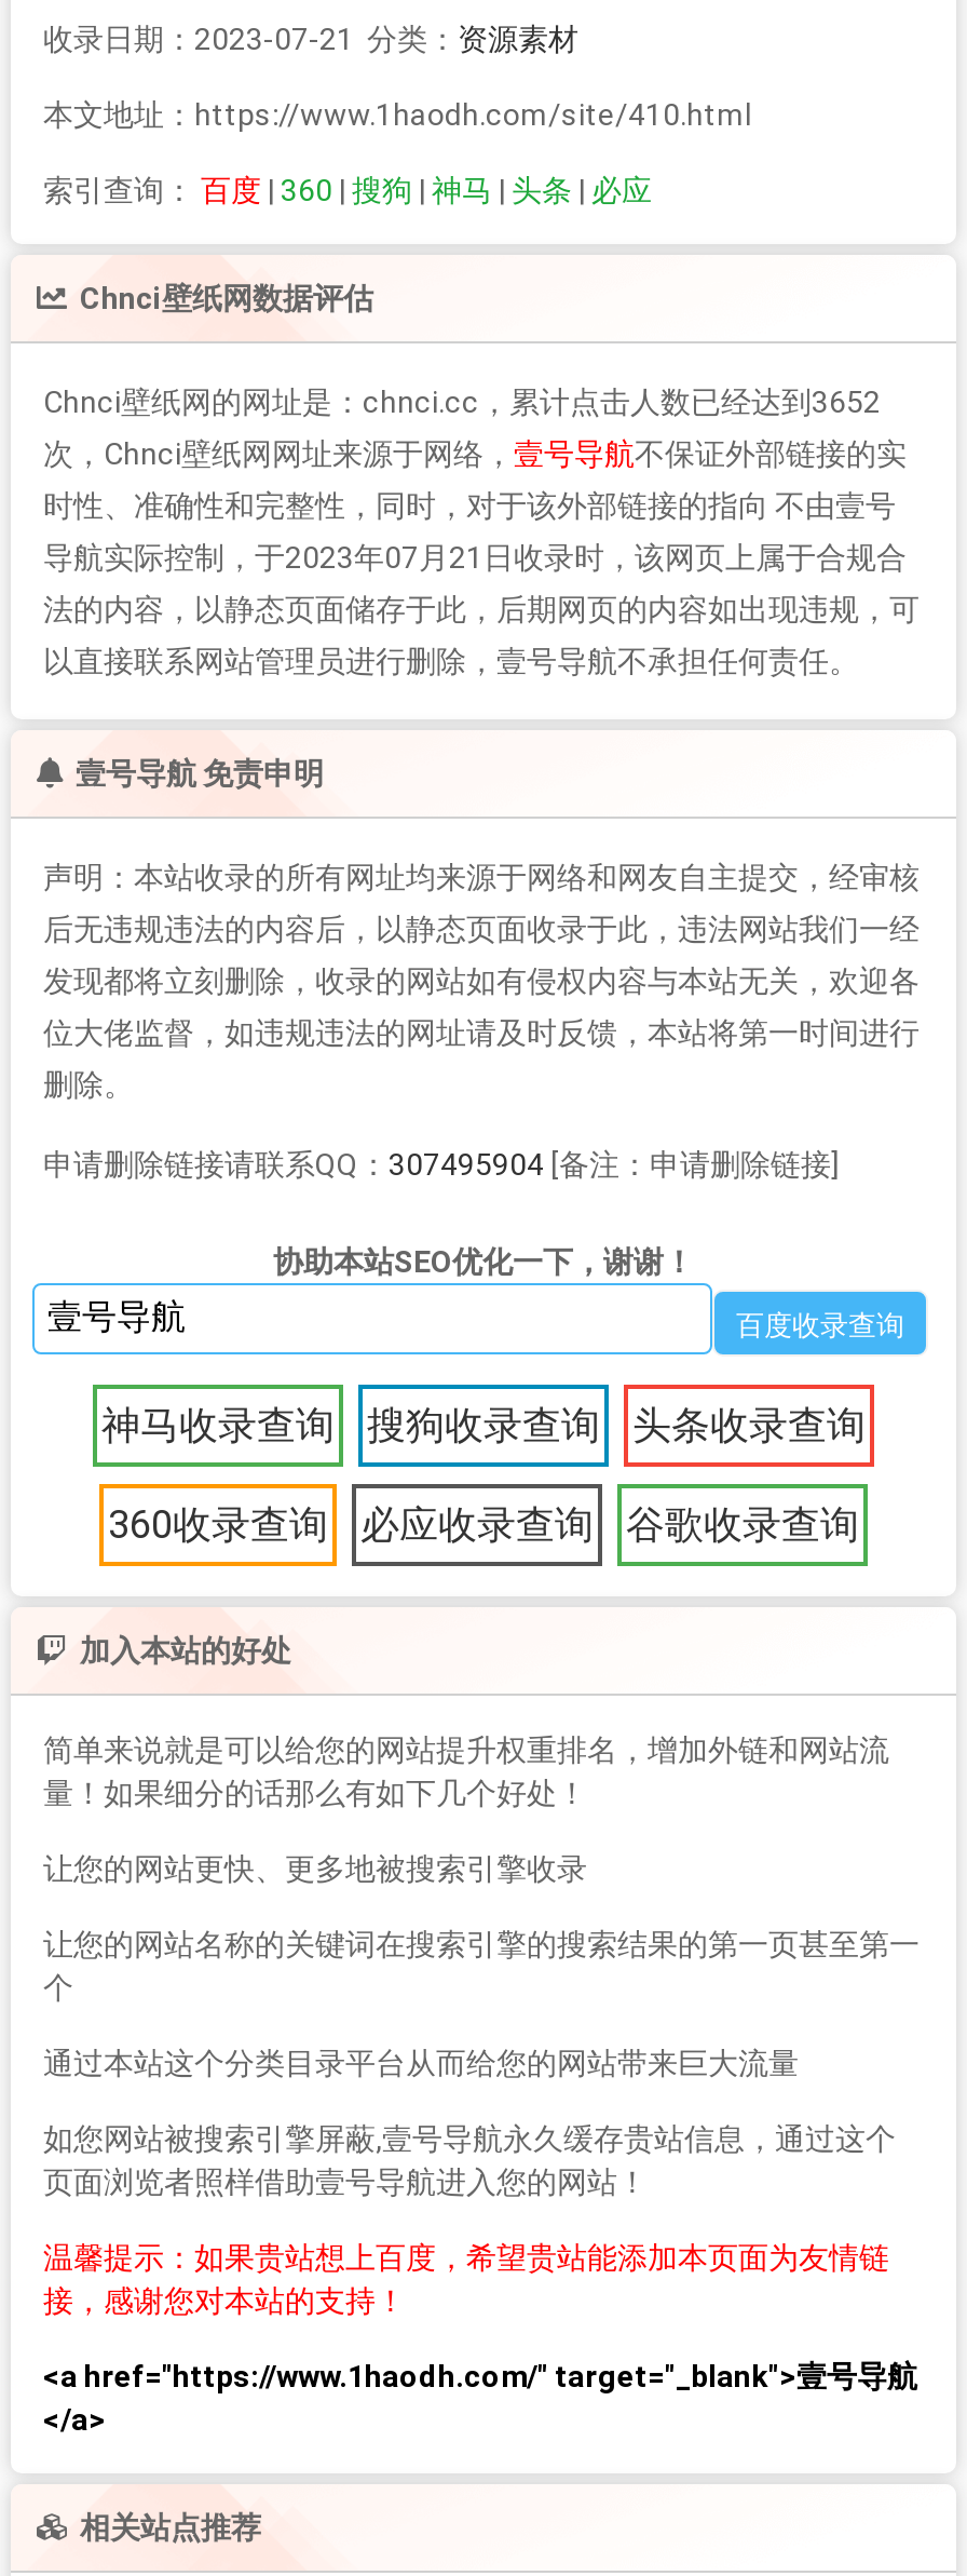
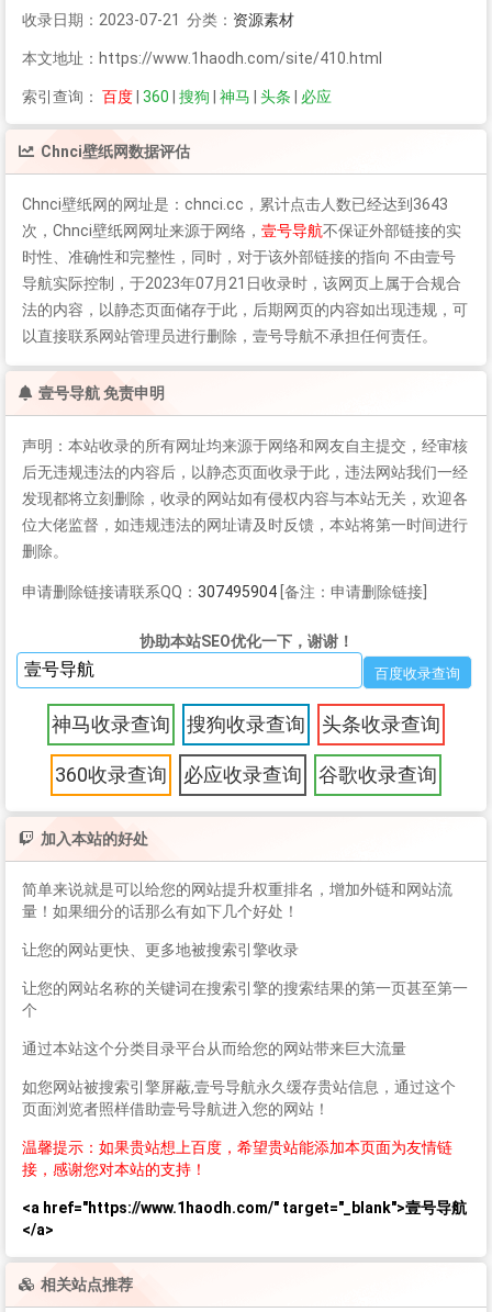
- Chnci壁纸网的网址是：chnci.cc，累计点击人数已经达到3652
+ Chnci壁纸网的网址是：chnci.cc，累计点击人数已经达到3643
